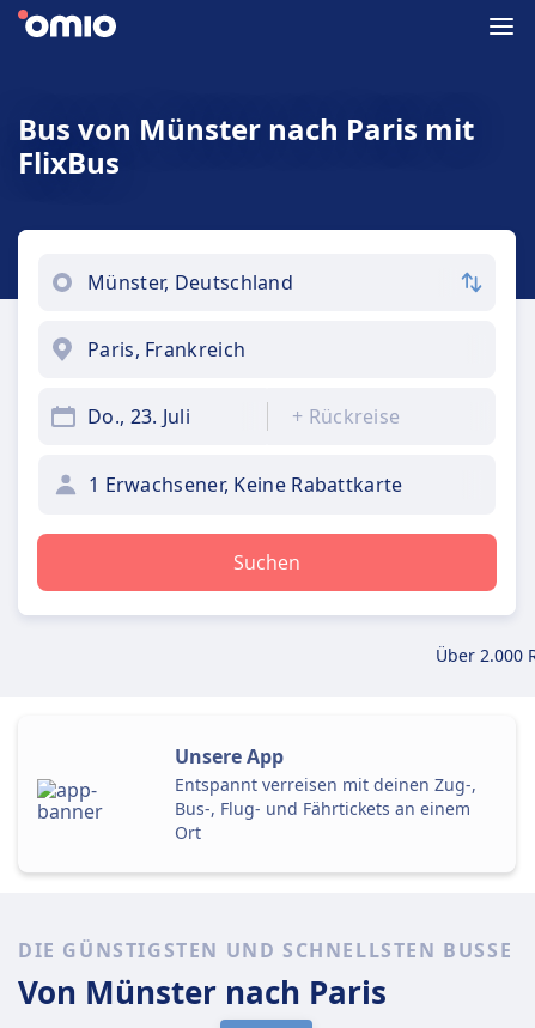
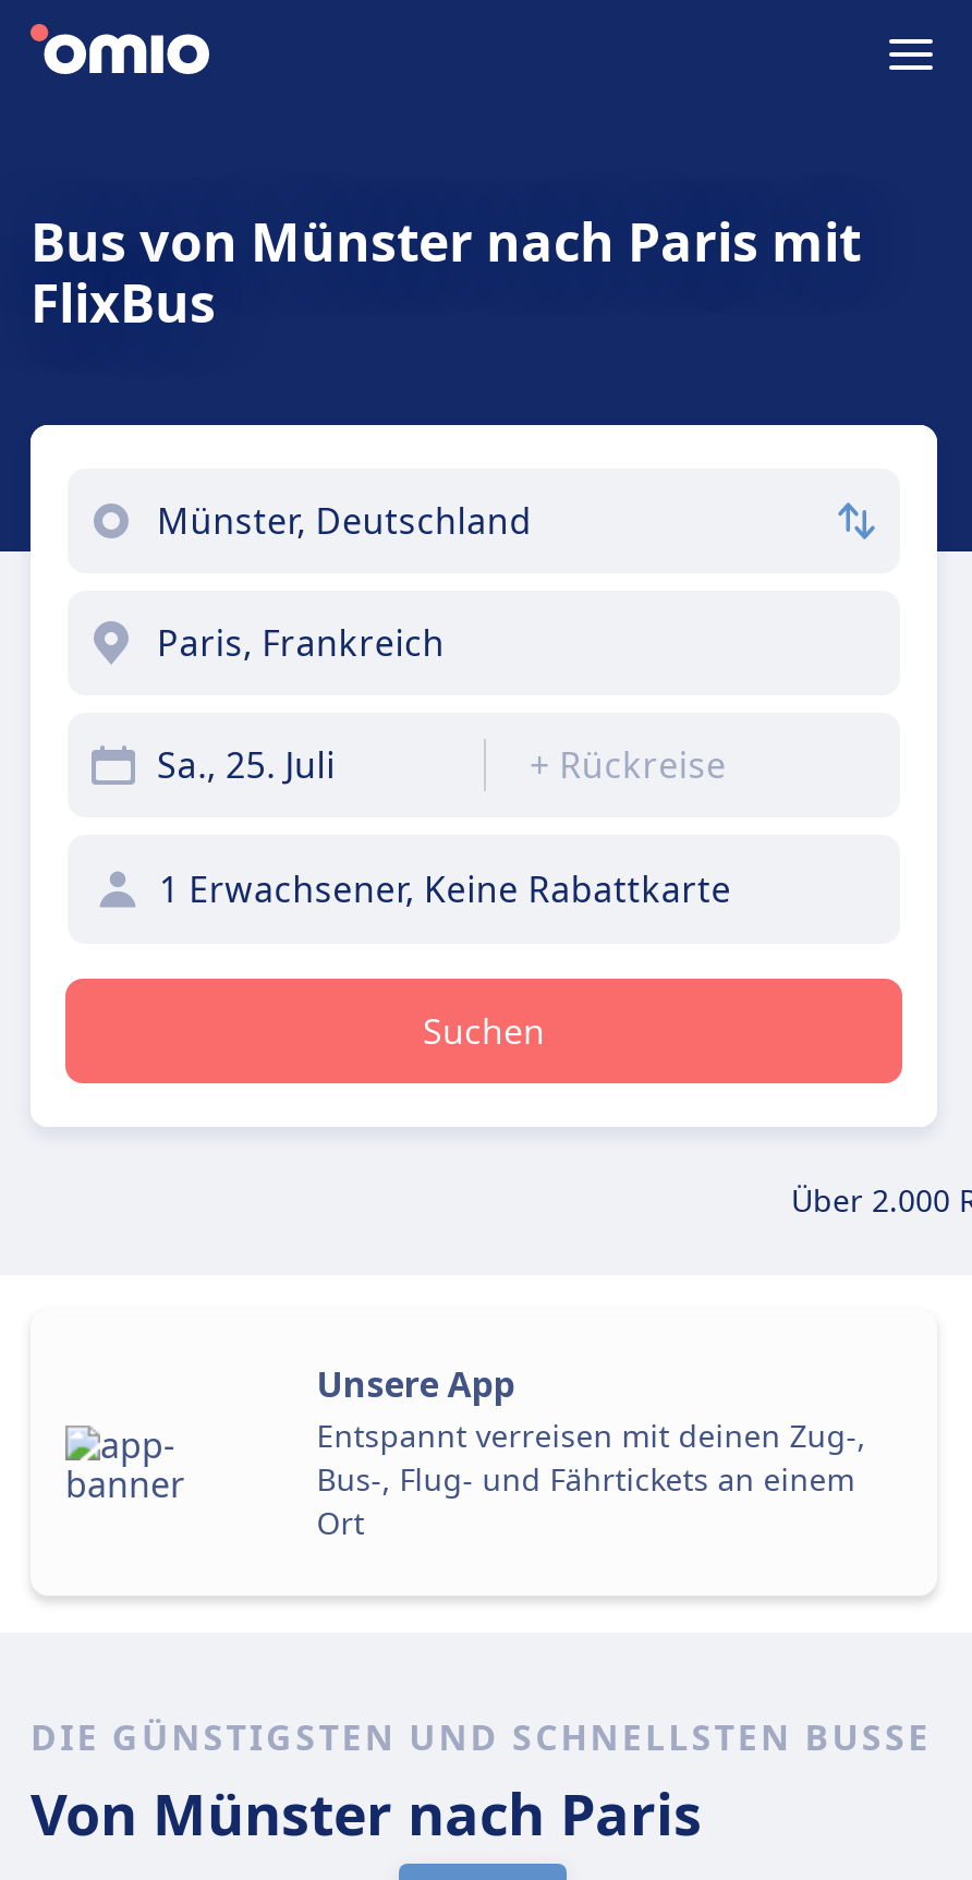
- Do., 23. Juli
+ Sa., 25. Juli
